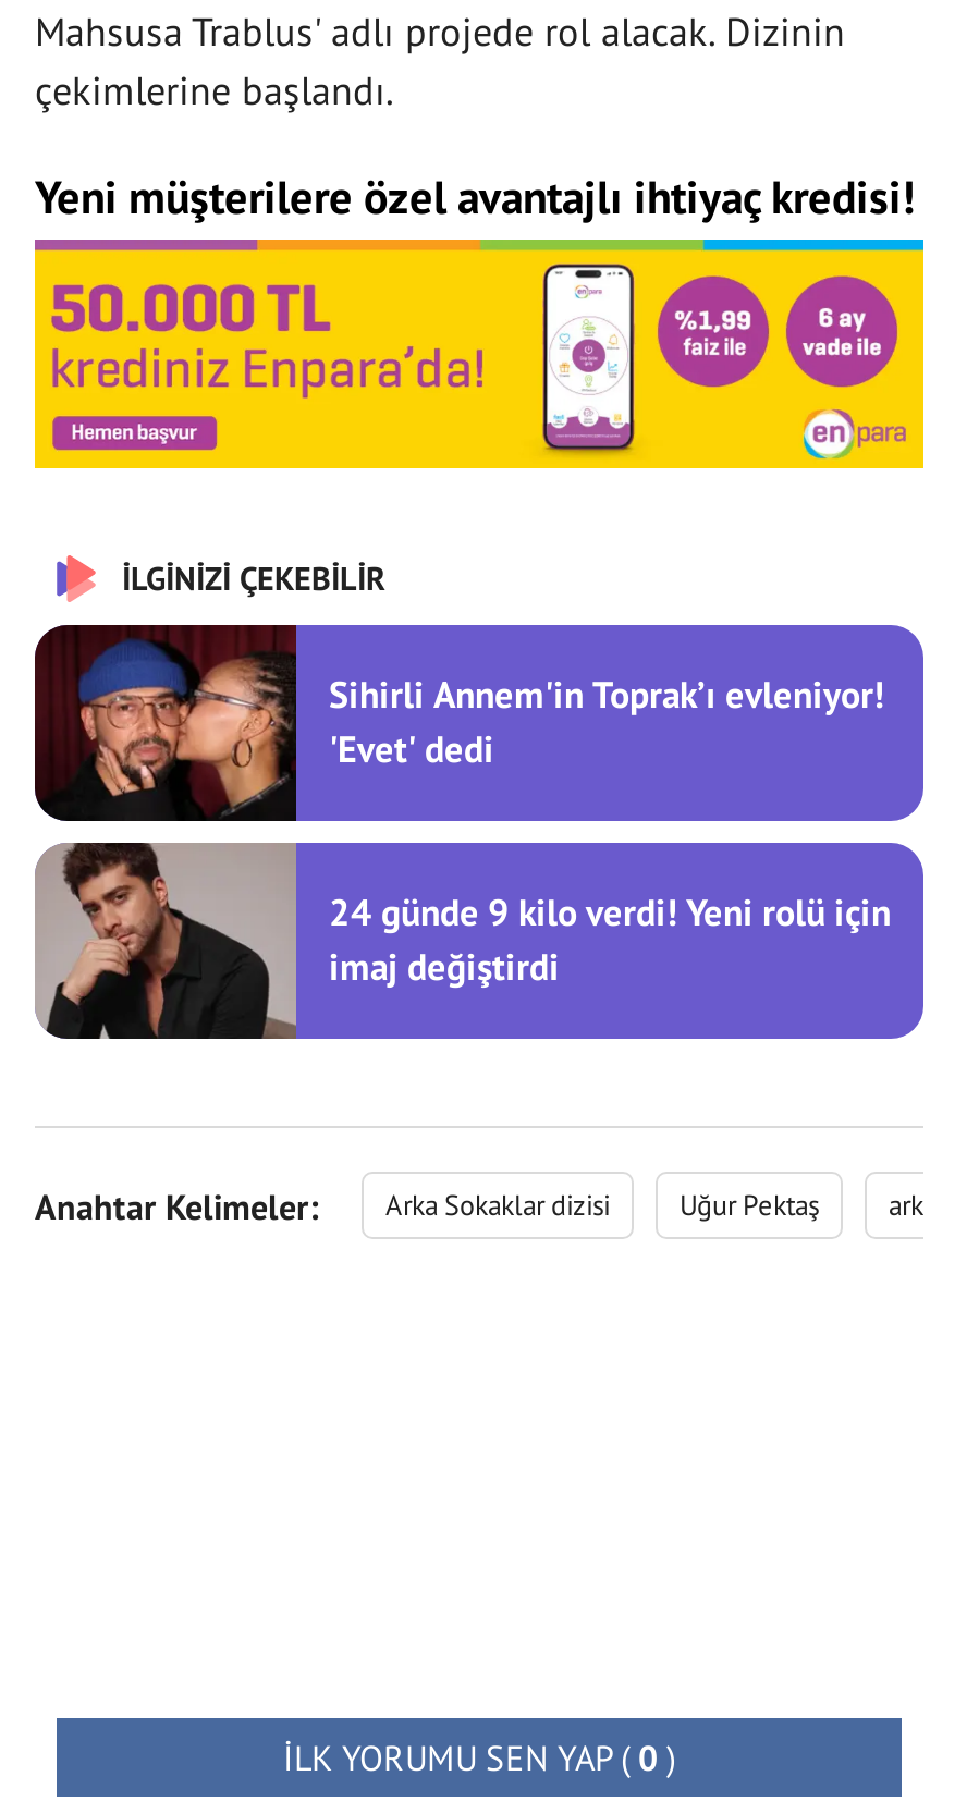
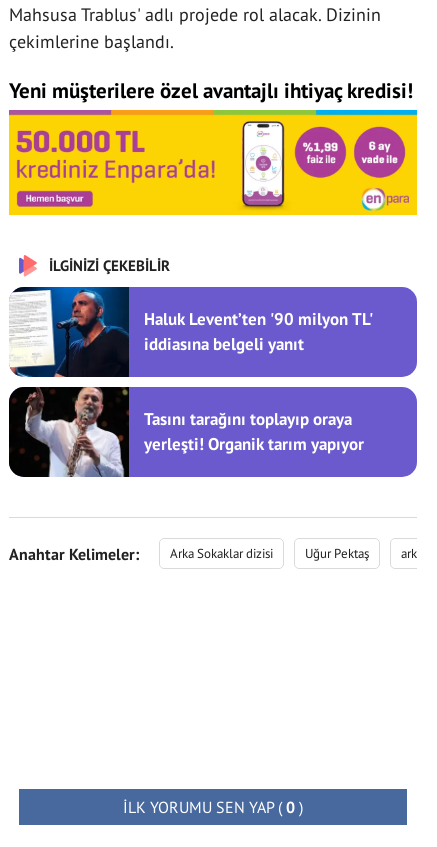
- [image]
- Sihirli Annem'in Toprak’ı evleniyor!
- 'Evet' dedi
+ [image]
+ Haluk Levent’ten '90 milyon TL'
+ iddiasına belgeli yanıt

- [image]
- 24 günde 9 kilo verdi! Yeni rolü için
- imaj değiştirdi
+ [image]
+ Tasını tarağını toplayıp oraya
+ yerleşti! Organik tarım yapıyor
